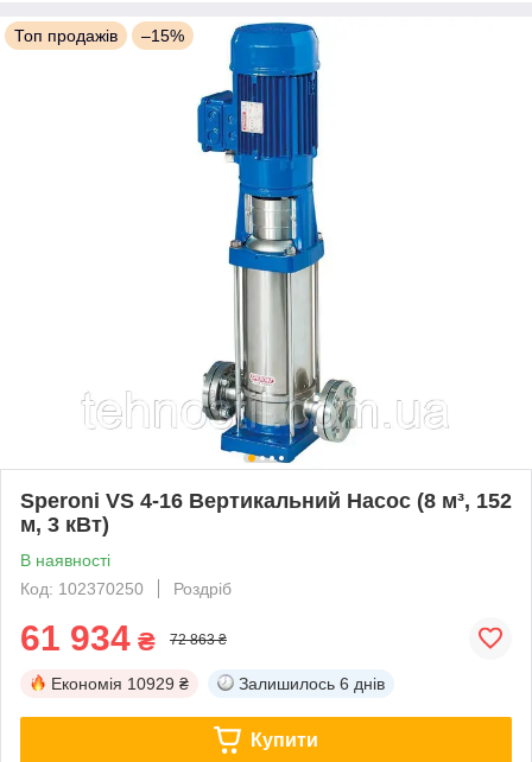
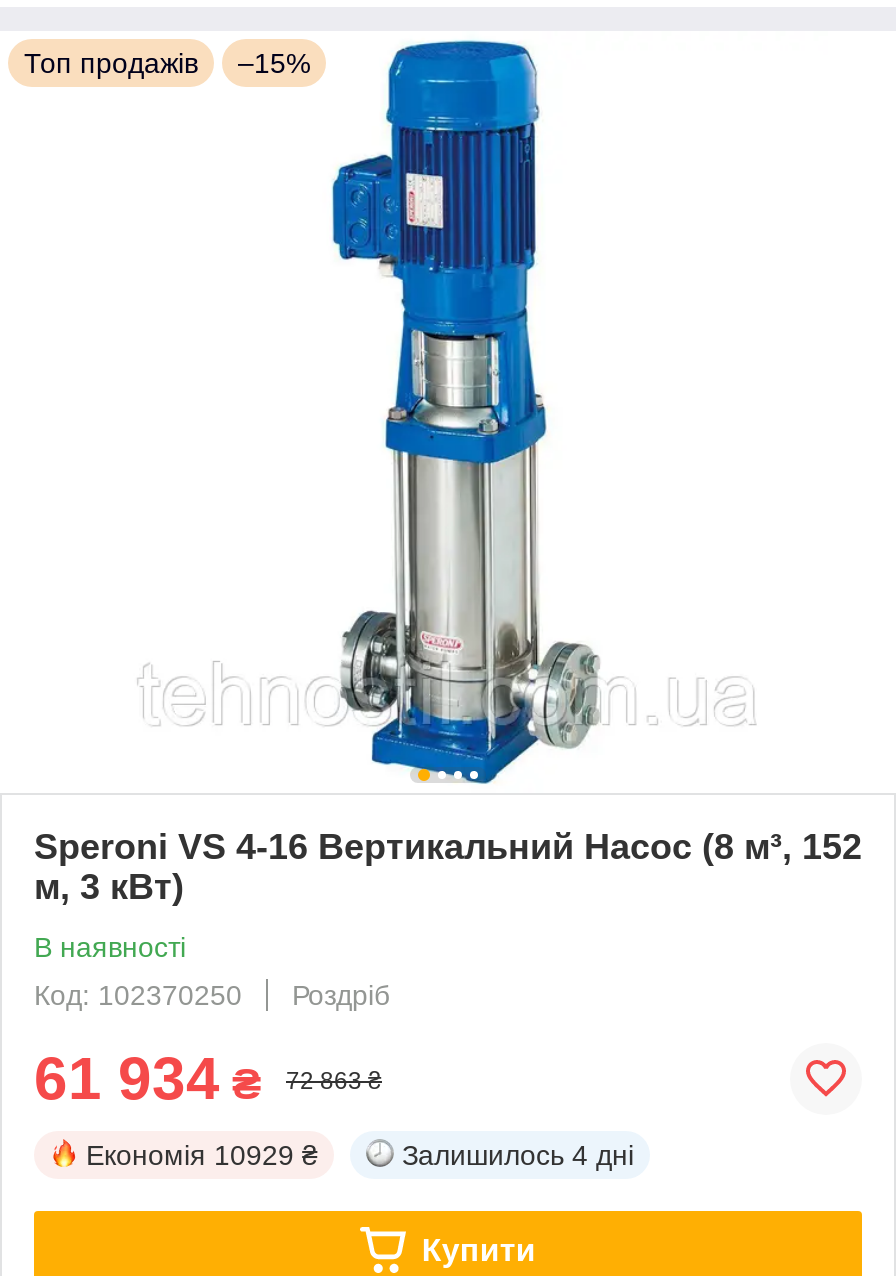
- Залишилось 6 днів
+ Залишилось 4 дні
